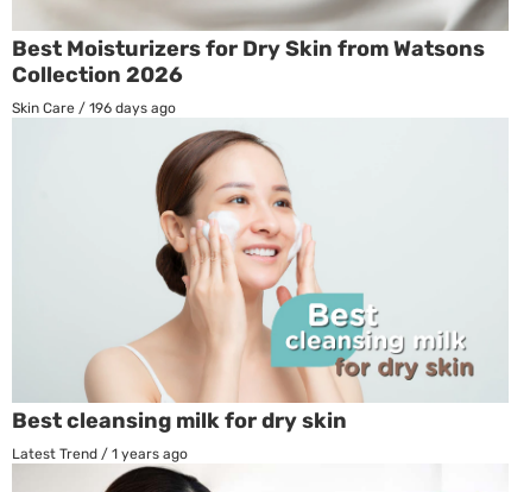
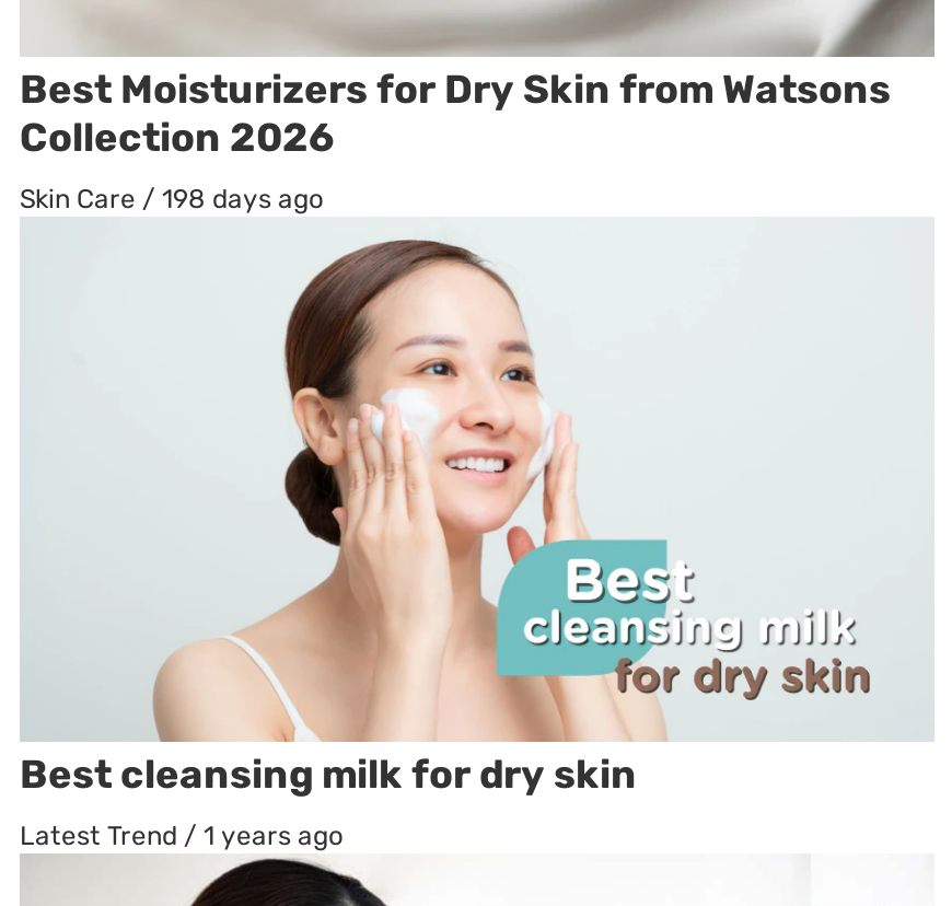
- Skin Care / 196 days ago
+ Skin Care / 198 days ago
